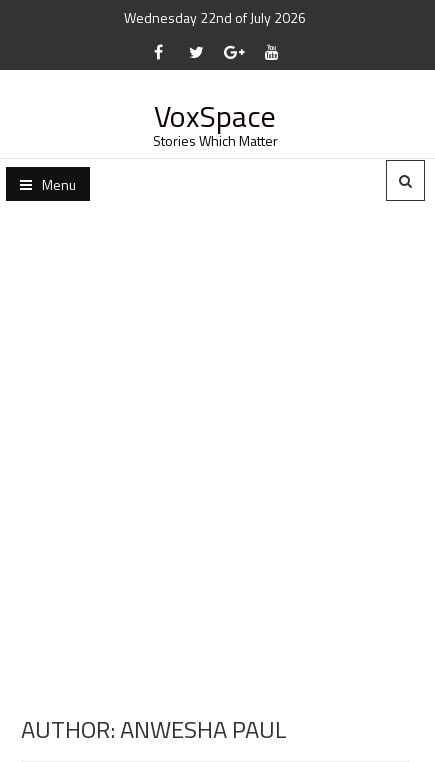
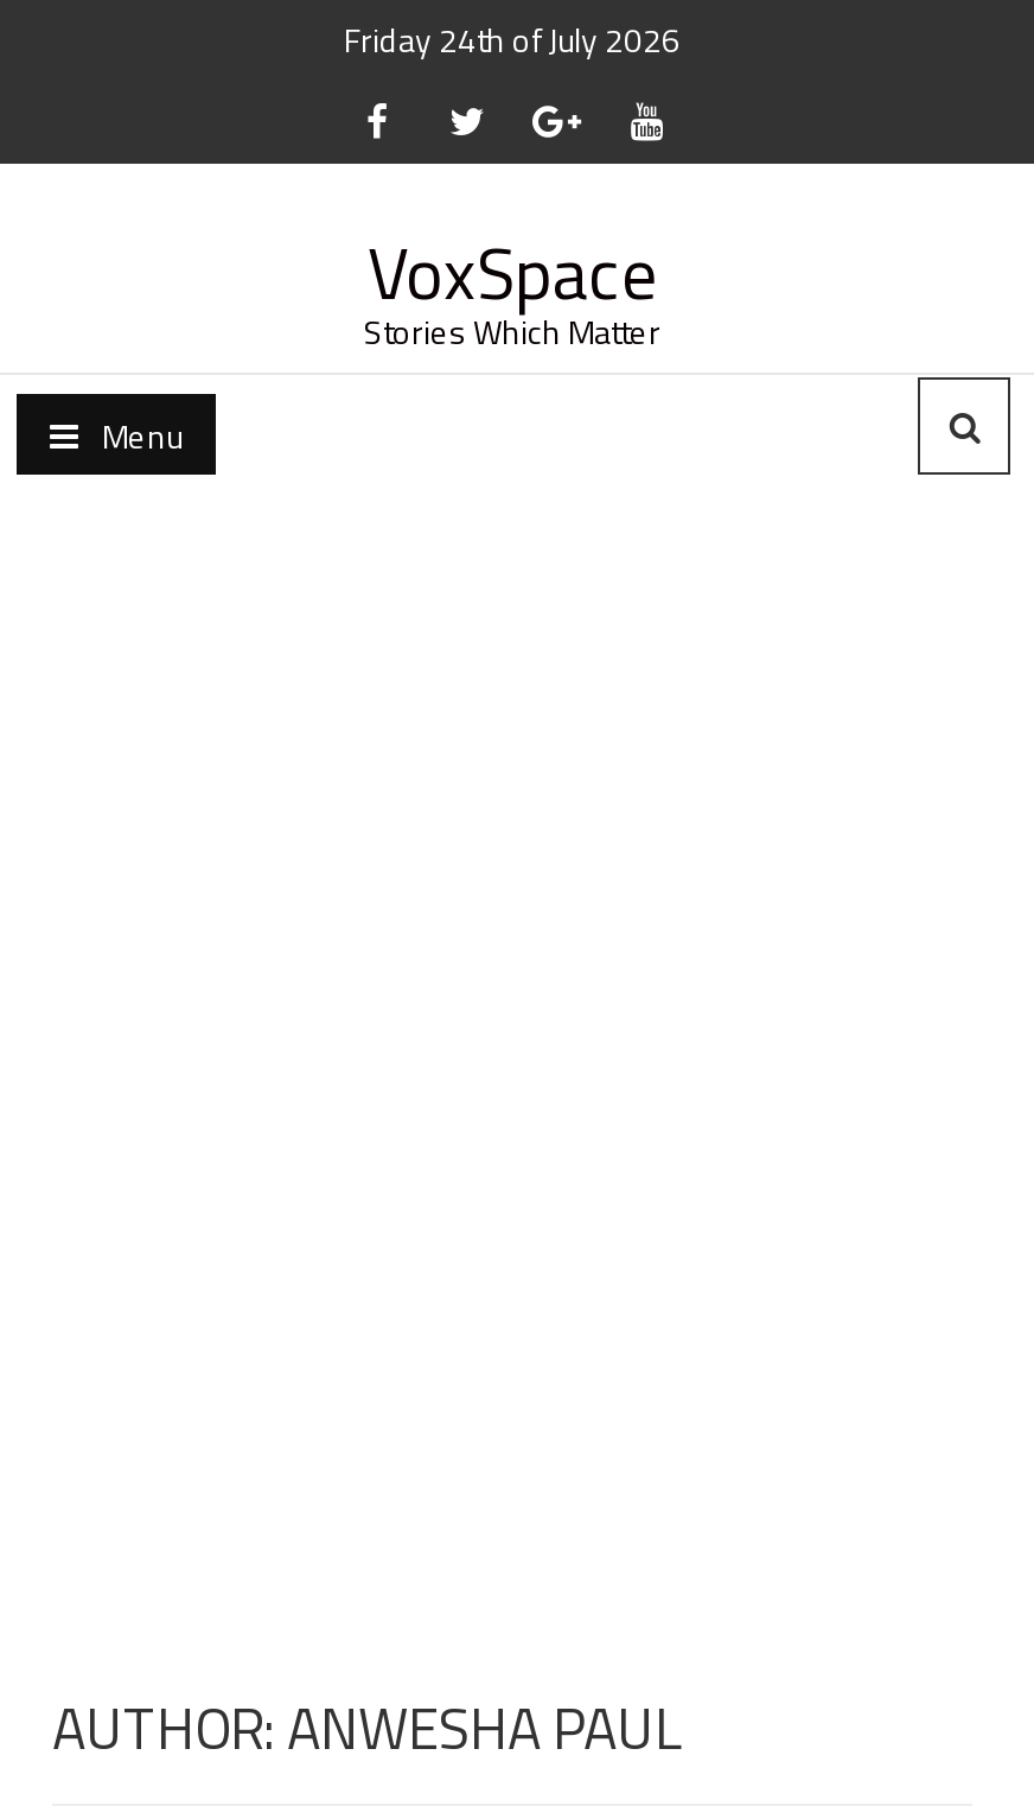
- Wednesday 22nd of July 2026
+ Friday 24th of July 2026
